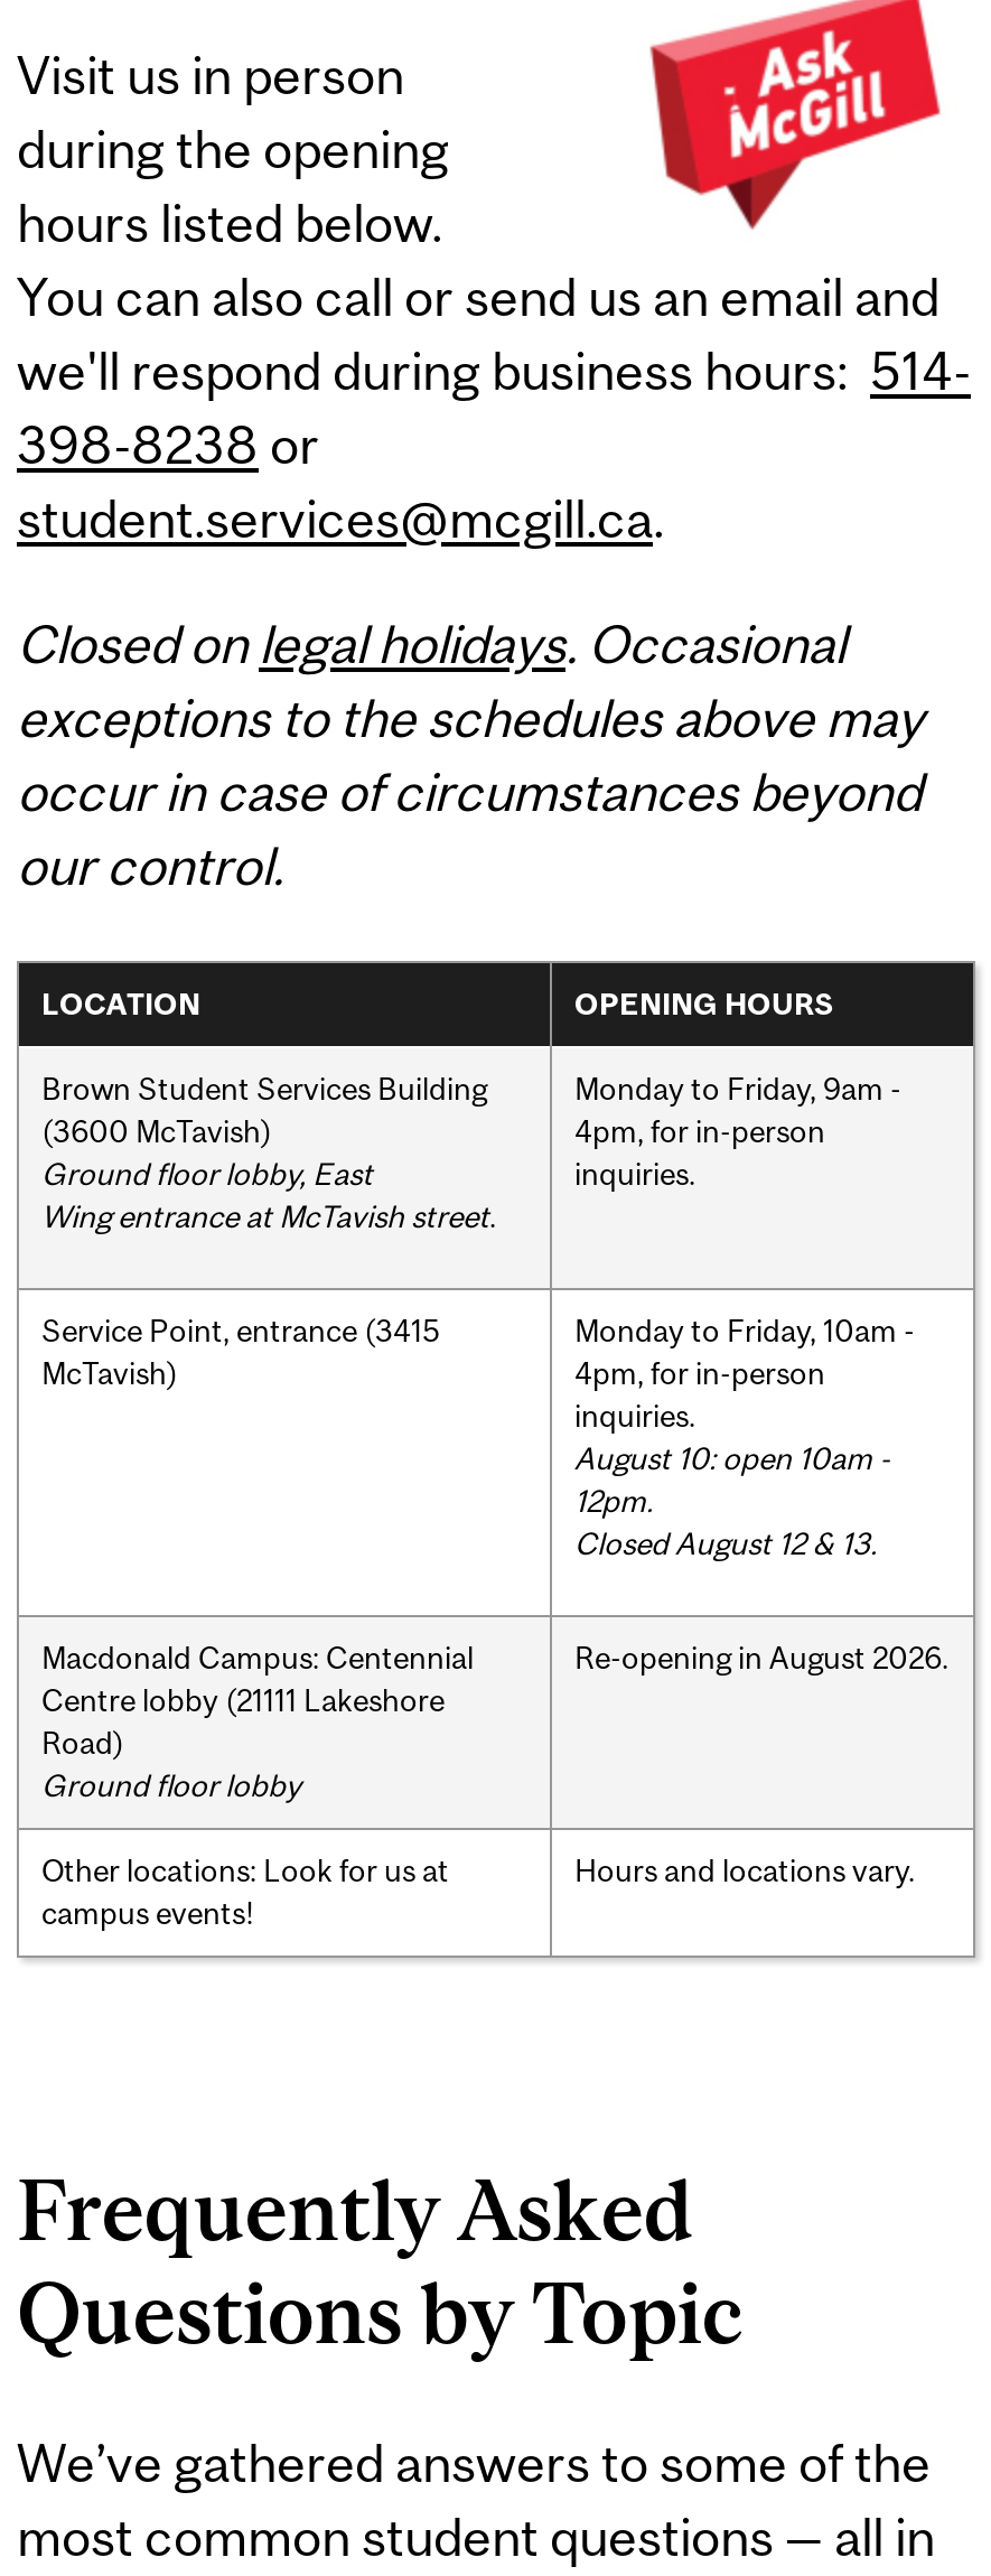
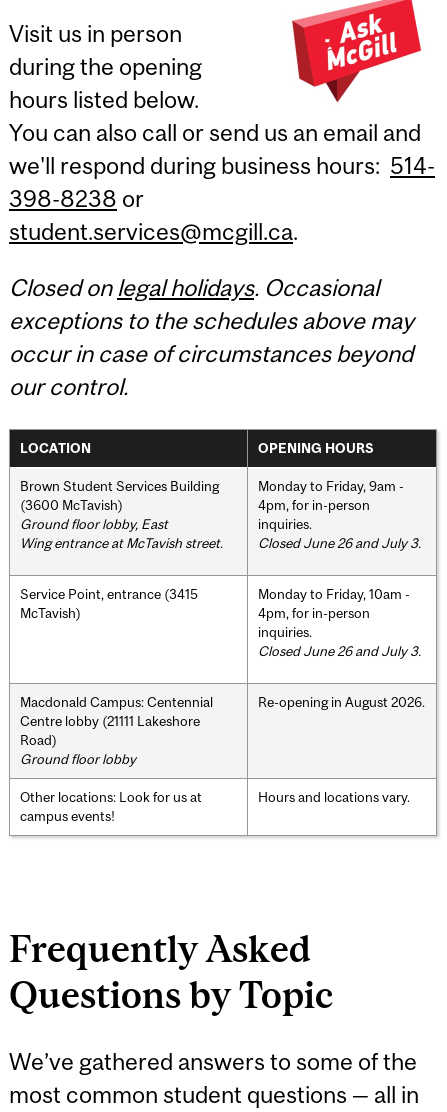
+ Closed June 26 and July 3.

- August 10: open 10am -
- 12pm.
- Closed August 12 & 13.
+ Closed June 26 and July 3.
